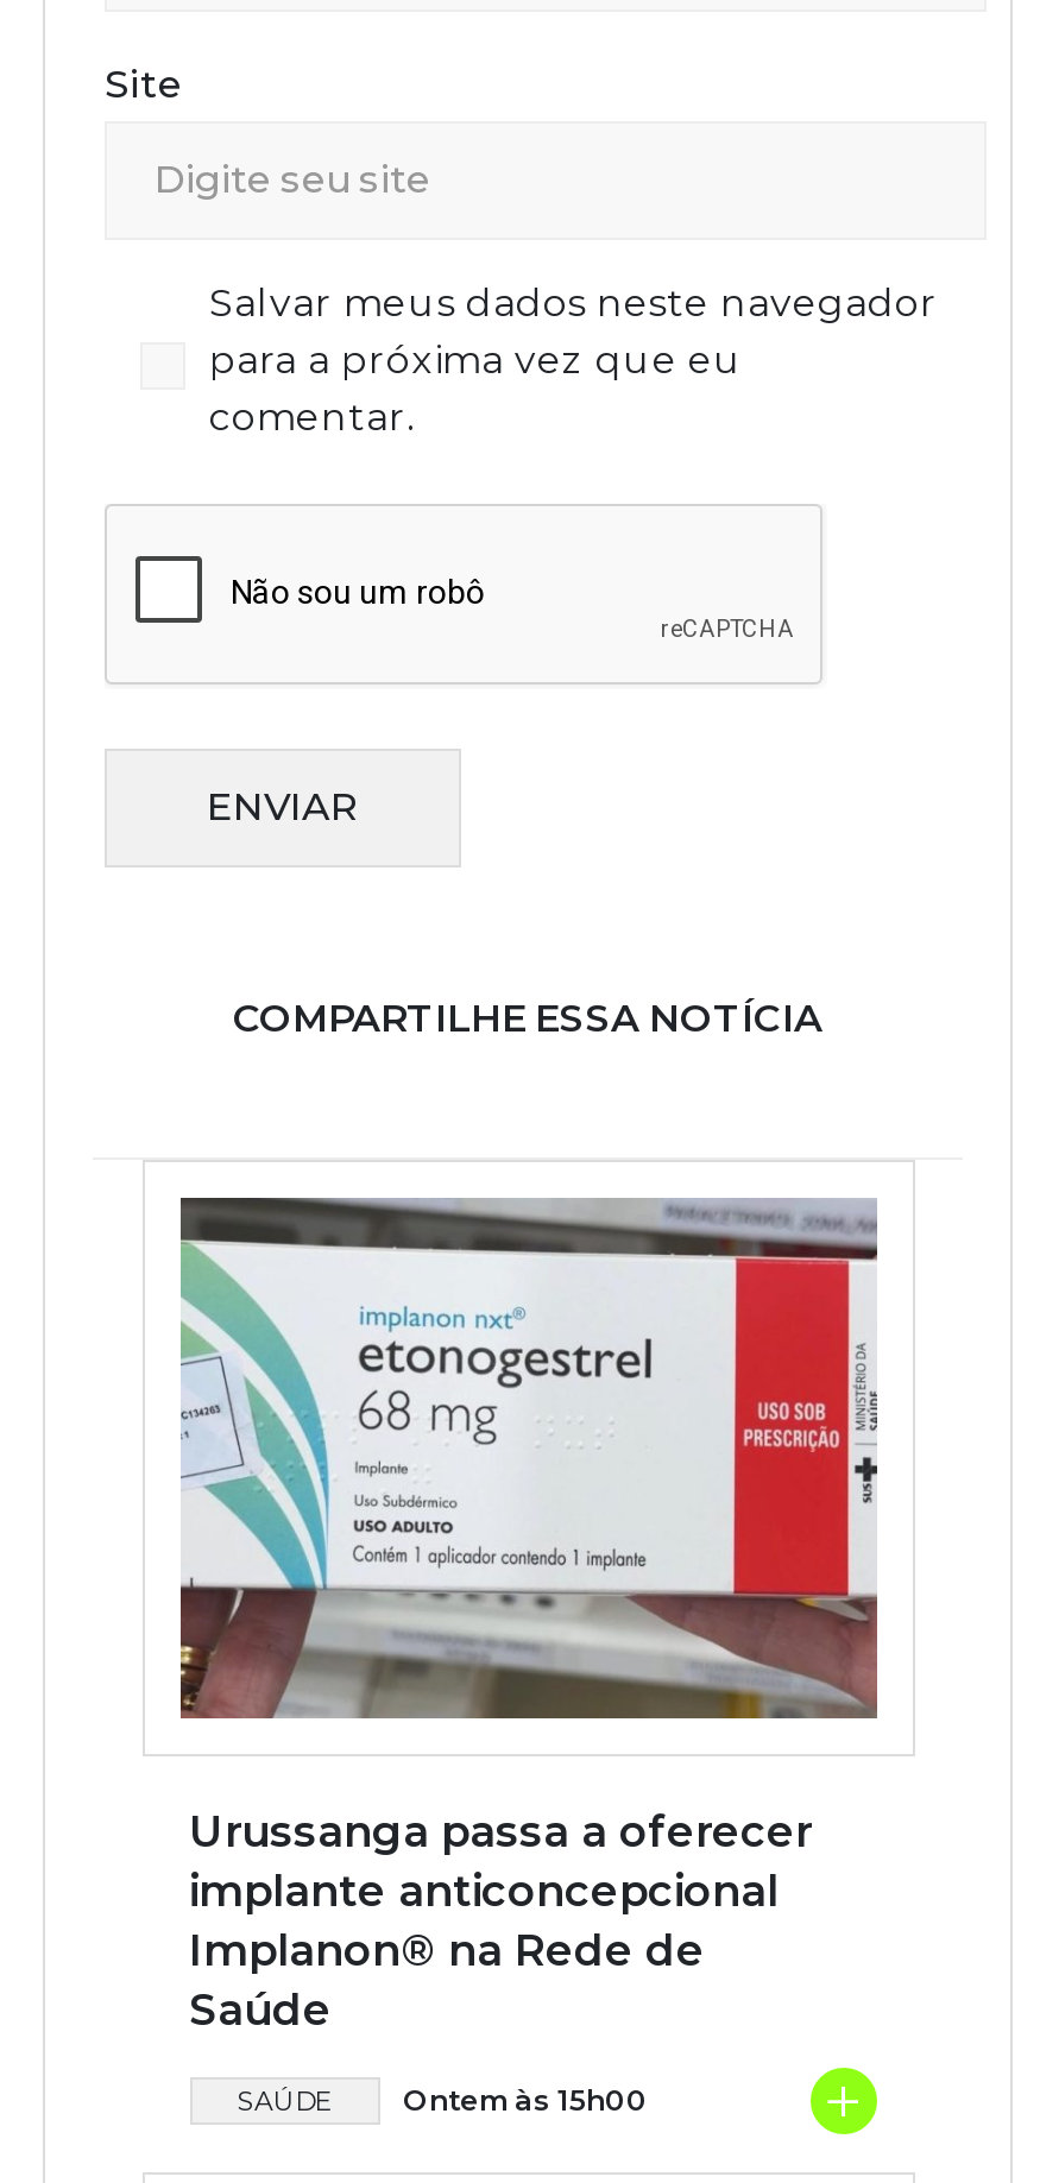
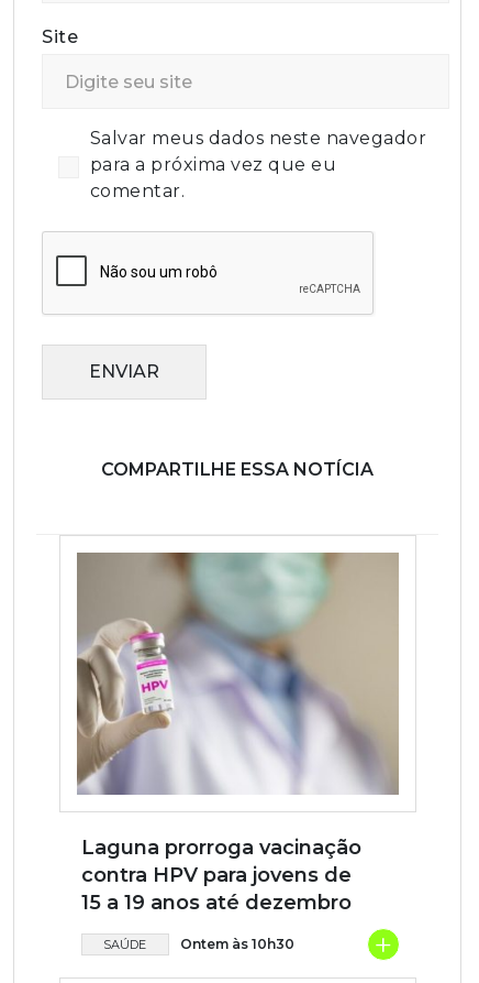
- [image]
- Urussanga passa a oferecer
- implante anticoncepcional
- Implanon® na Rede de
- Saúde
+ [image]
+ Laguna prorroga vacinação
+ contra HPV para jovens de
+ 15 a 19 anos até dezembro

- Ontem às 15h00
+ Ontem às 10h30
